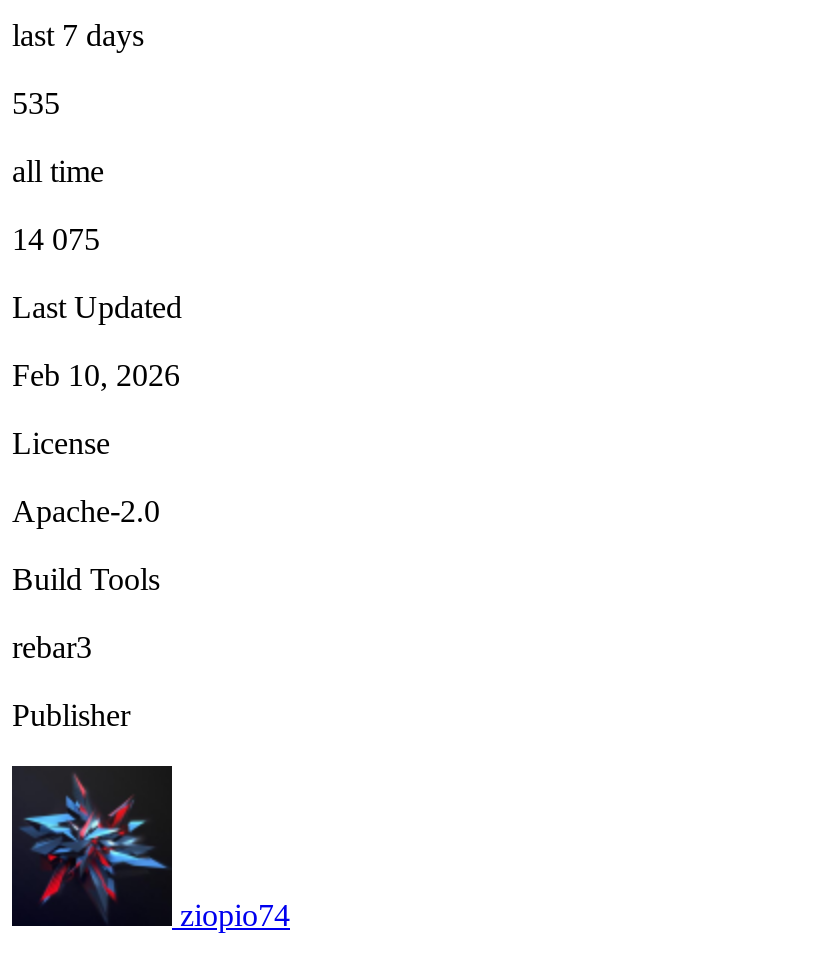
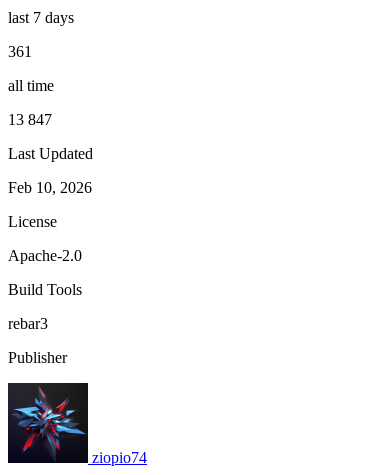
- 535
+ 361

- 14 075
+ 13 847
